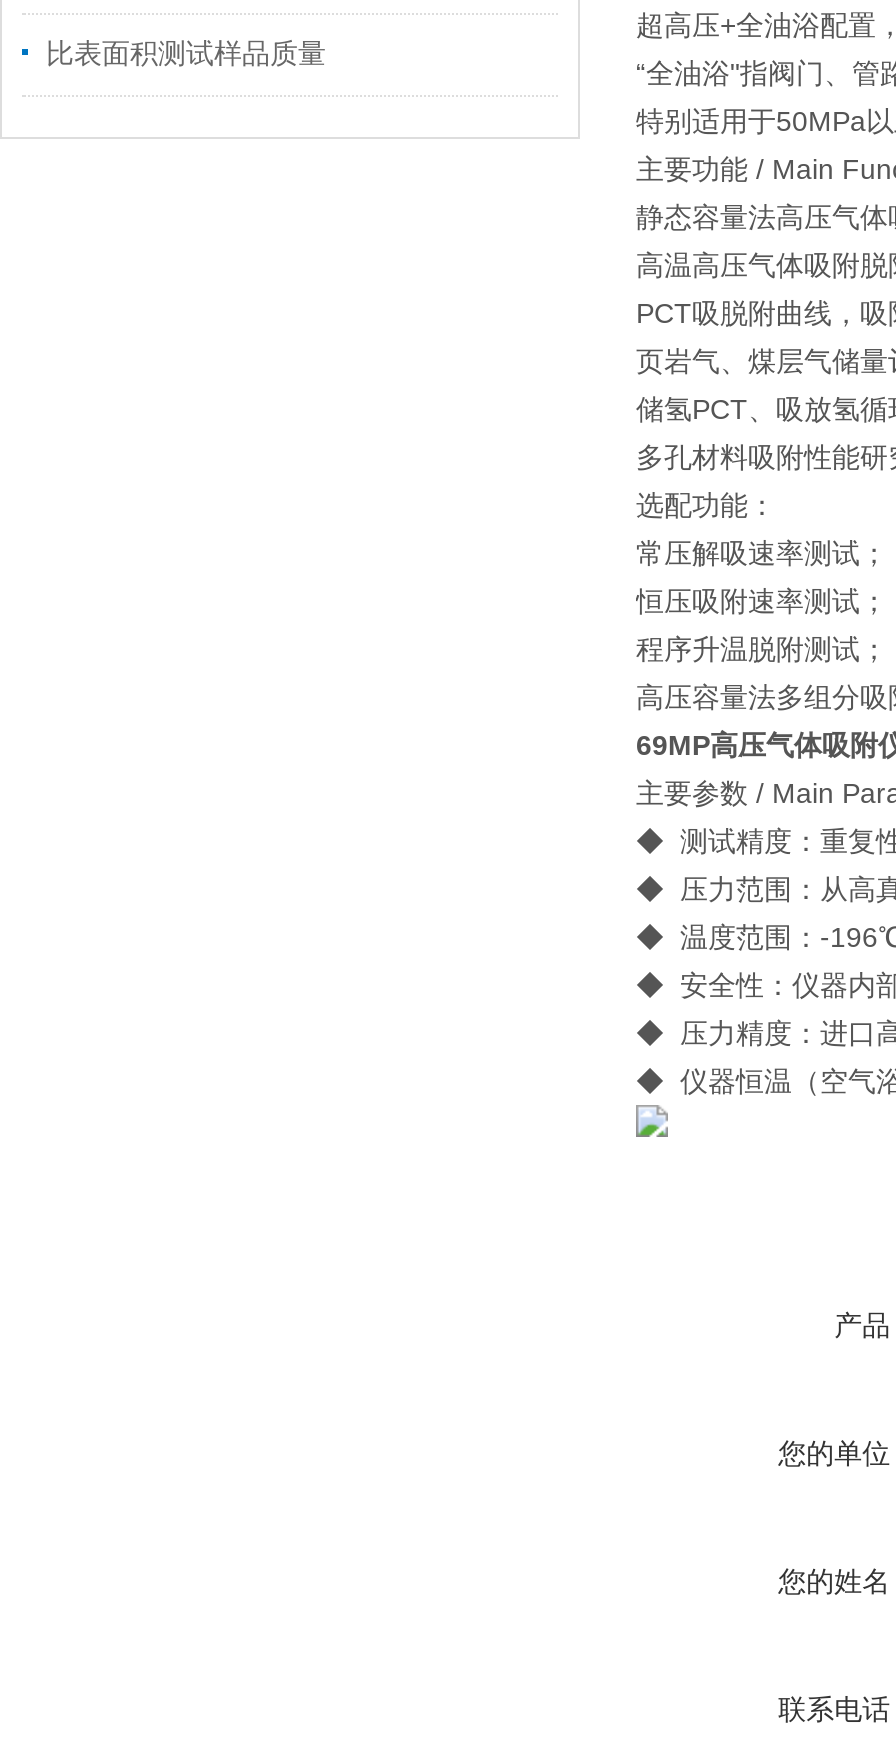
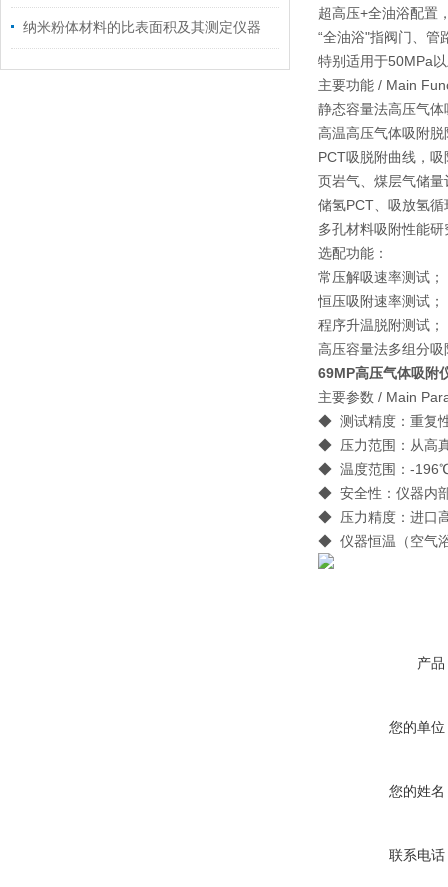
- 比表面积测试样品质量
+ 纳米粉体材料的比表面积及其测定仪器
